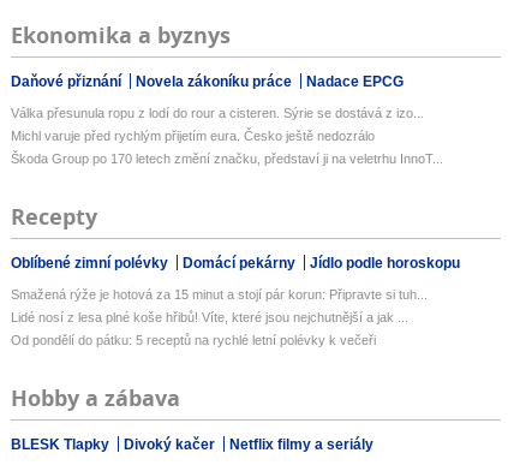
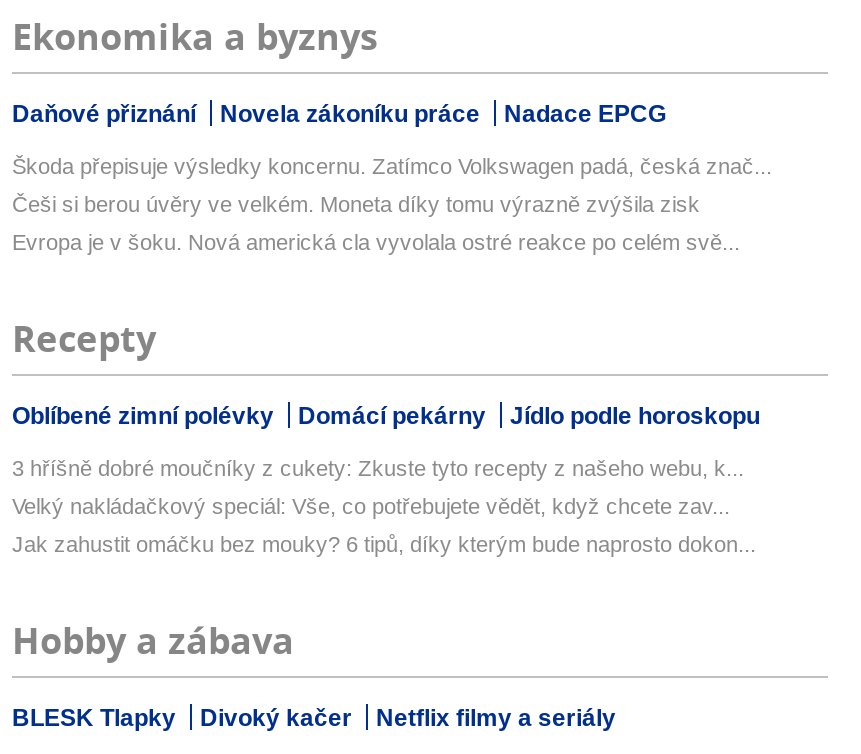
- Válka přesunula ropu z lodí do rour a cisteren. Sýrie se dostává z izo...
+ Škoda přepisuje výsledky koncernu. Zatímco Volkswagen padá, česká znač...

- Michl varuje před rychlým přijetím eura. Česko ještě nedozrálo
+ Češi si berou úvěry ve velkém. Moneta díky tomu výrazně zvýšila zisk

- Škoda Group po 170 letech změní značku, představí ji na veletrhu InnoT...
+ Evropa je v šoku. Nová americká cla vyvolala ostré reakce po celém svě...

- Smažená rýže je hotová za 15 minut a stojí pár korun: Připravte si tuh...
+ 3 hříšně dobré moučníky z cukety: Zkuste tyto recepty z našeho webu, k...

- Lidé nosí z lesa plné koše hřibů! Víte, které jsou nejchutnější a jak ...
+ Velký nakládačkový speciál: Vše, co potřebujete vědět, když chcete zav...

- Od pondělí do pátku: 5 receptů na rychlé letní polévky k večeři
+ Jak zahustit omáčku bez mouky? 6 tipů, díky kterým bude naprosto dokon...
